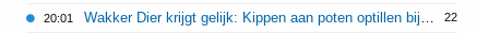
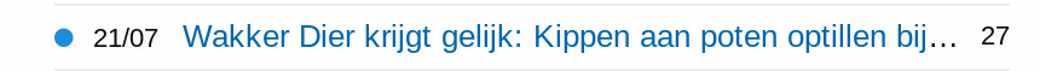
- 20:01
+ 21/07

- 22
+ 27
